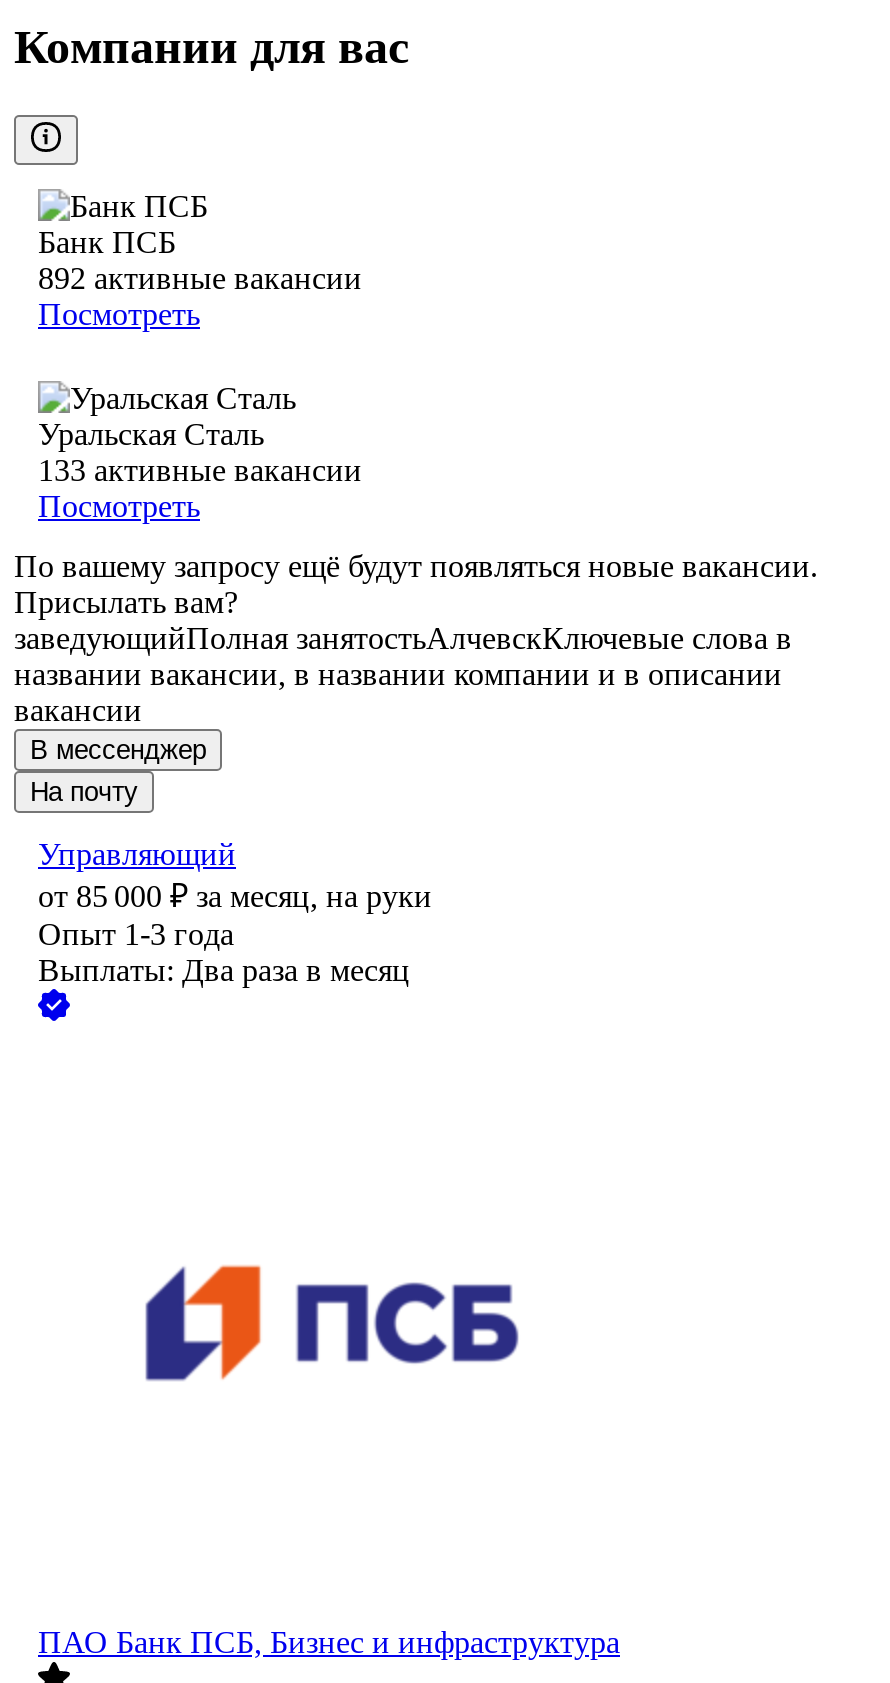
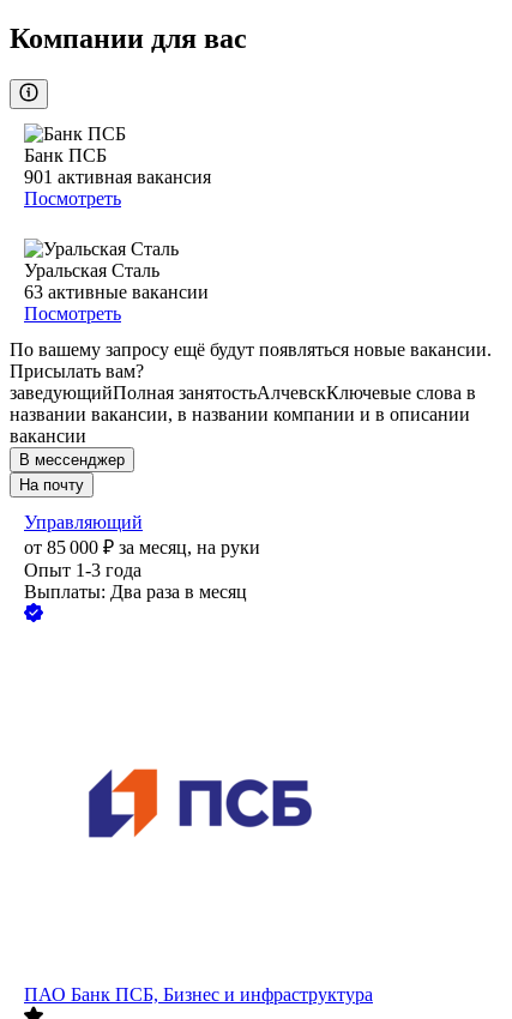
- 892 активные вакансии
+ 901 активная вакансия

- 133 активные вакансии
+ 63 активные вакансии
